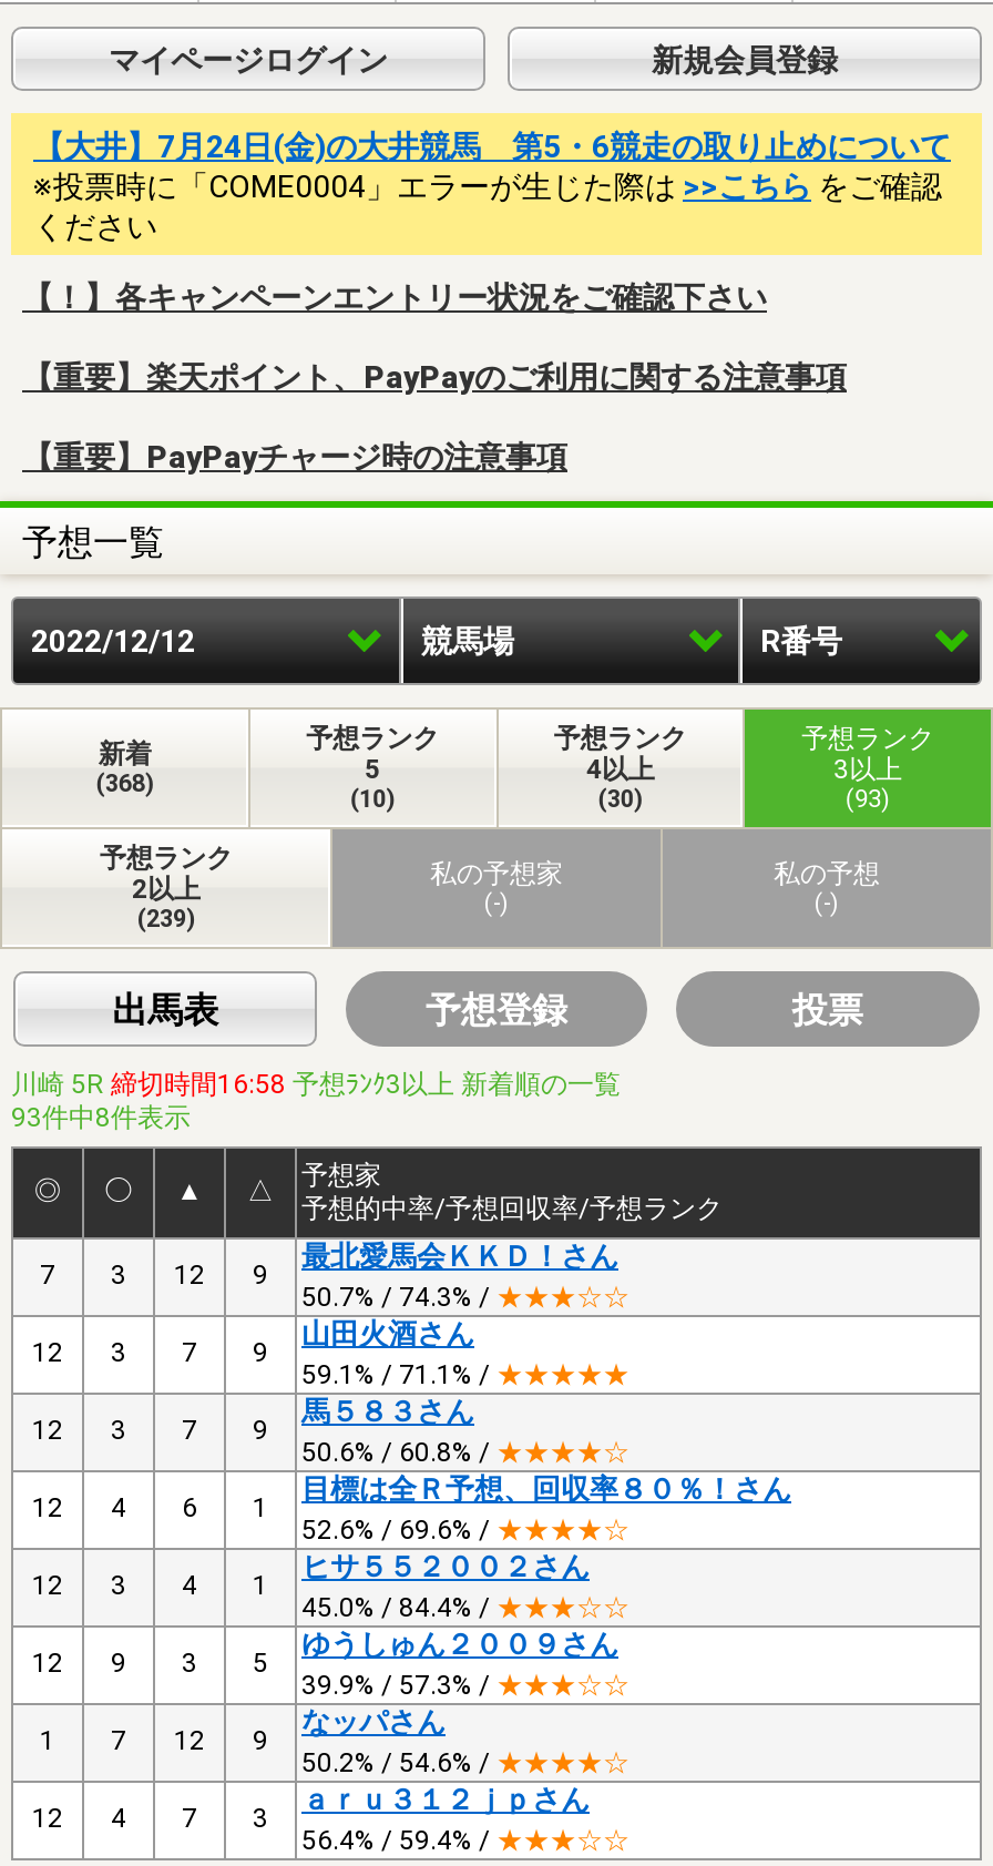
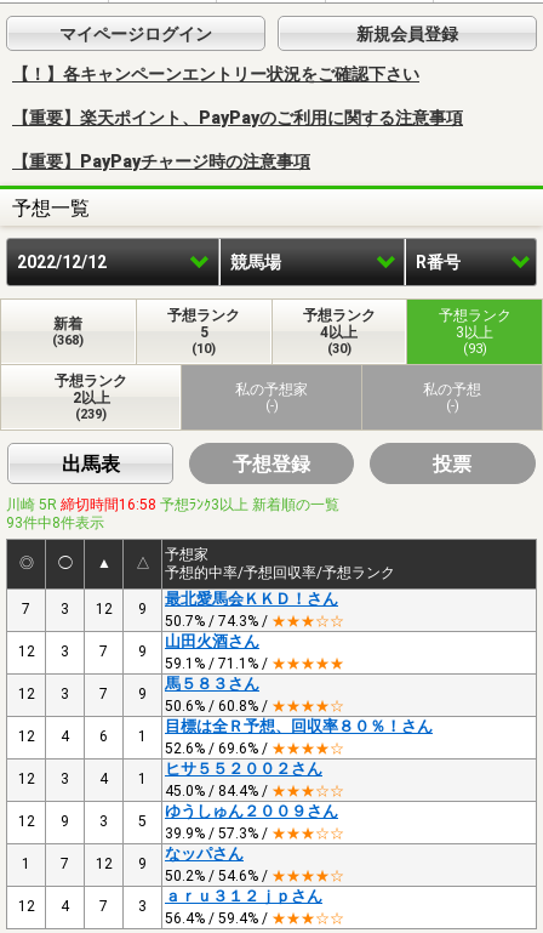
- 【大井】7月24日(金)の大井競馬 第5・6競走の取り止めについて
- ※投票時に「COME0004」エラーが生じた際は>>こちらをご確認
- ください
